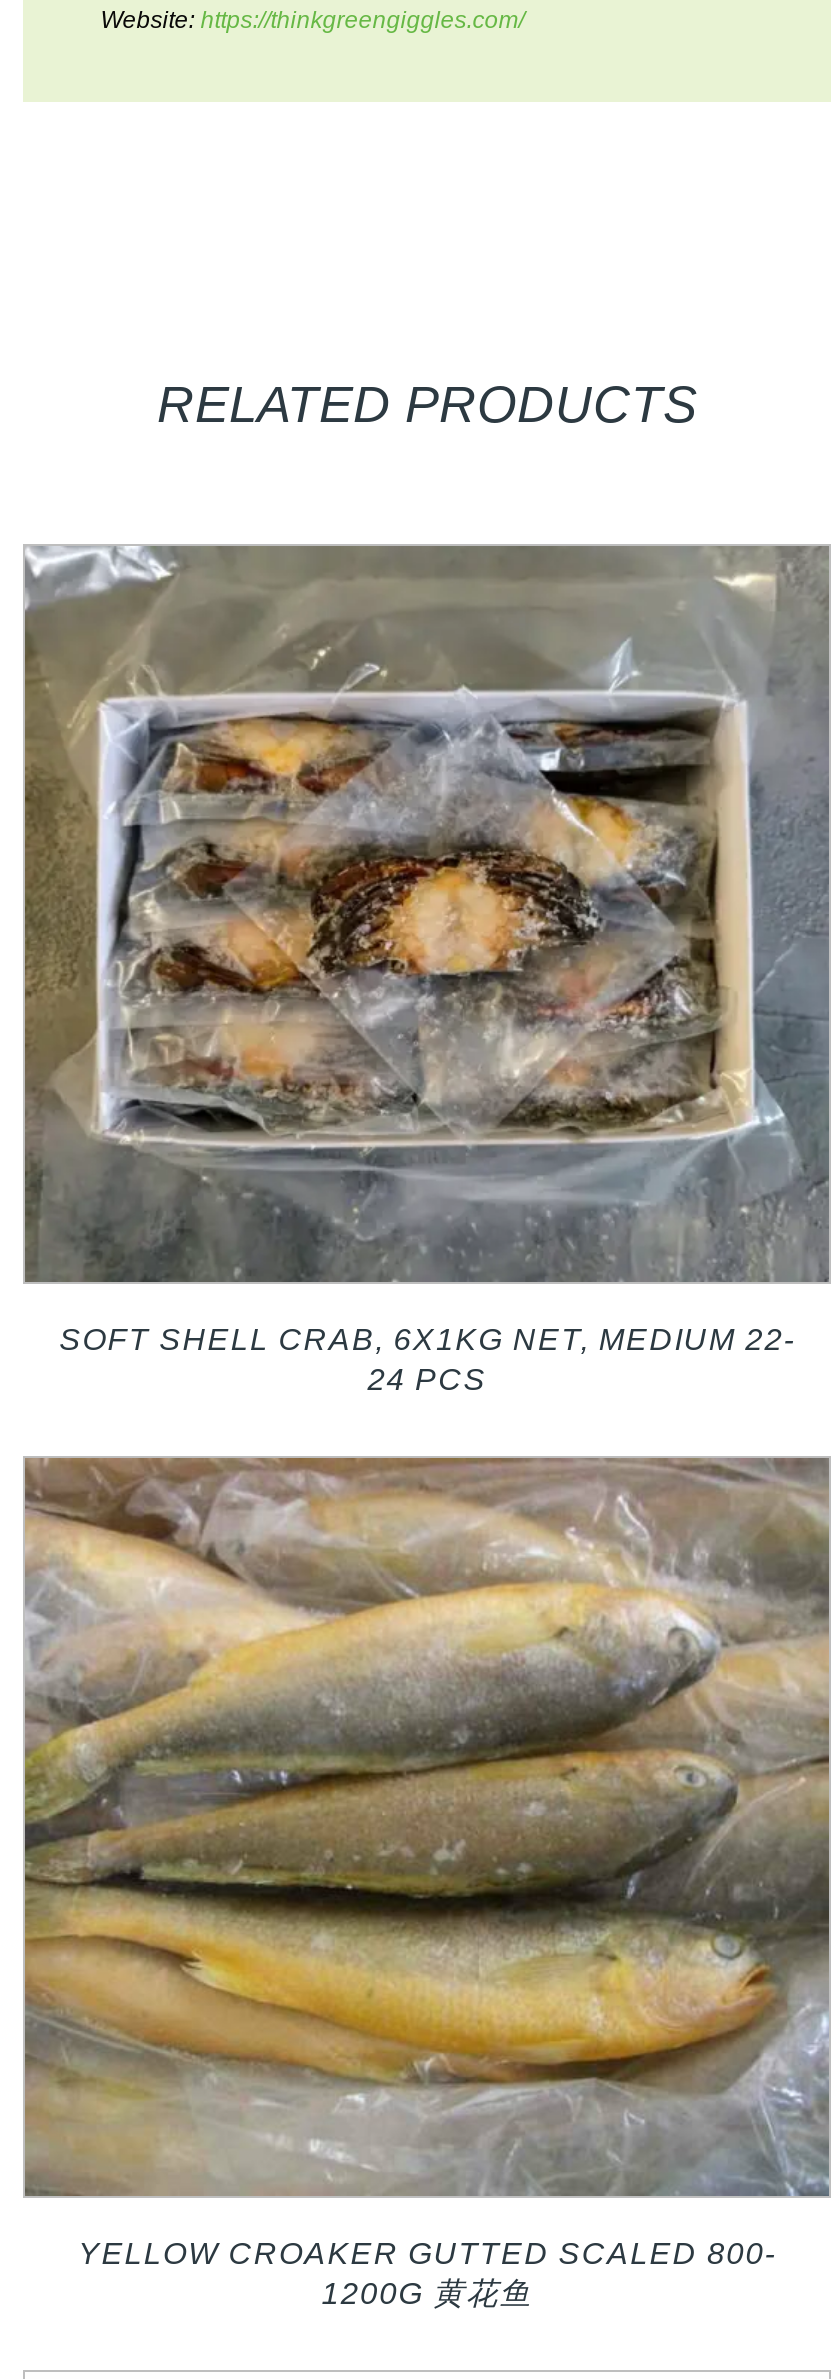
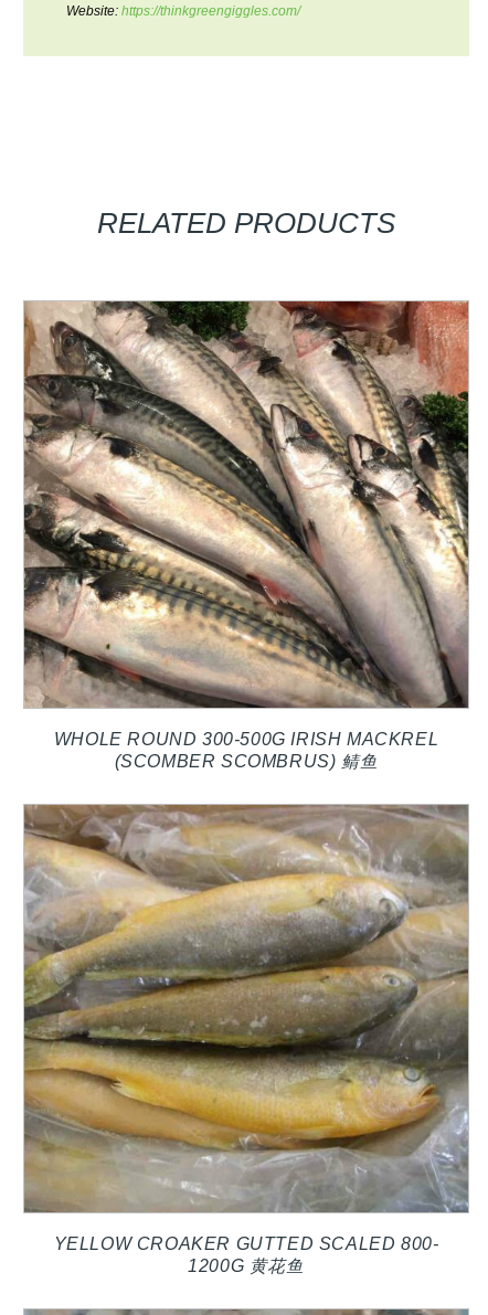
- [image]
- SOFT SHELL CRAB, 6X1KG NET, MEDIUM 22-
- 24 PCS
+ [image]
+ WHOLE ROUND 300-500G IRISH MACKREL
+ (SCOMBER SCOMBRUS) 鲭鱼
